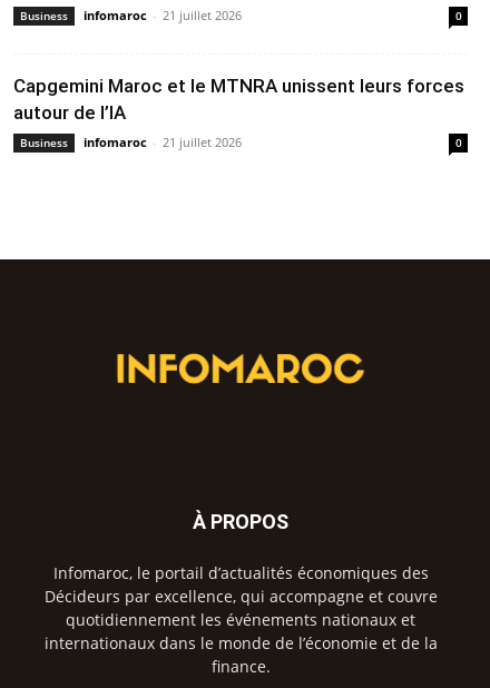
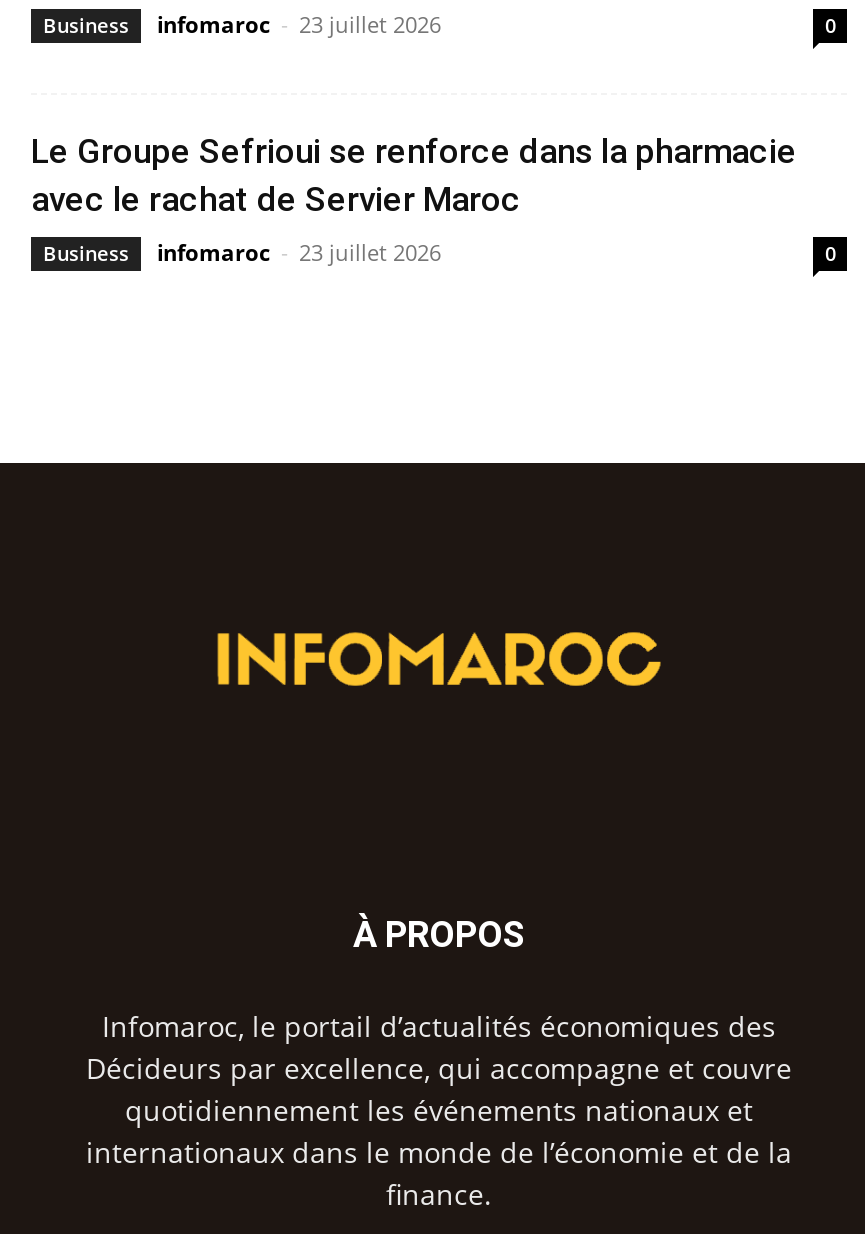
- infomaroc - 21 juillet 2026
+ infomaroc - 23 juillet 2026

- Capgemini Maroc et le MTNRA unissent leurs forces
- autour de l’IA
+ Le Groupe Sefrioui se renforce dans la pharmacie
+ avec le rachat de Servier Maroc

- infomaroc - 21 juillet 2026
+ infomaroc - 23 juillet 2026
